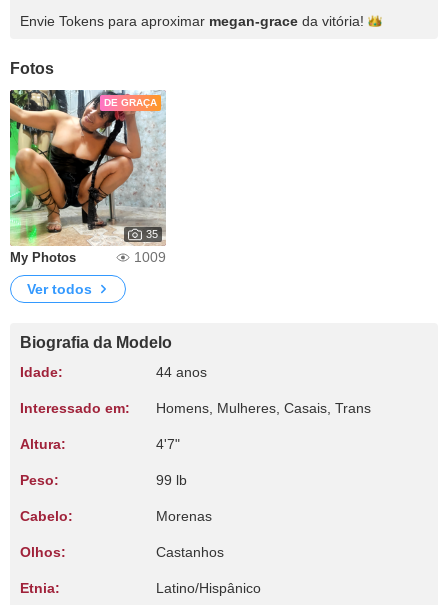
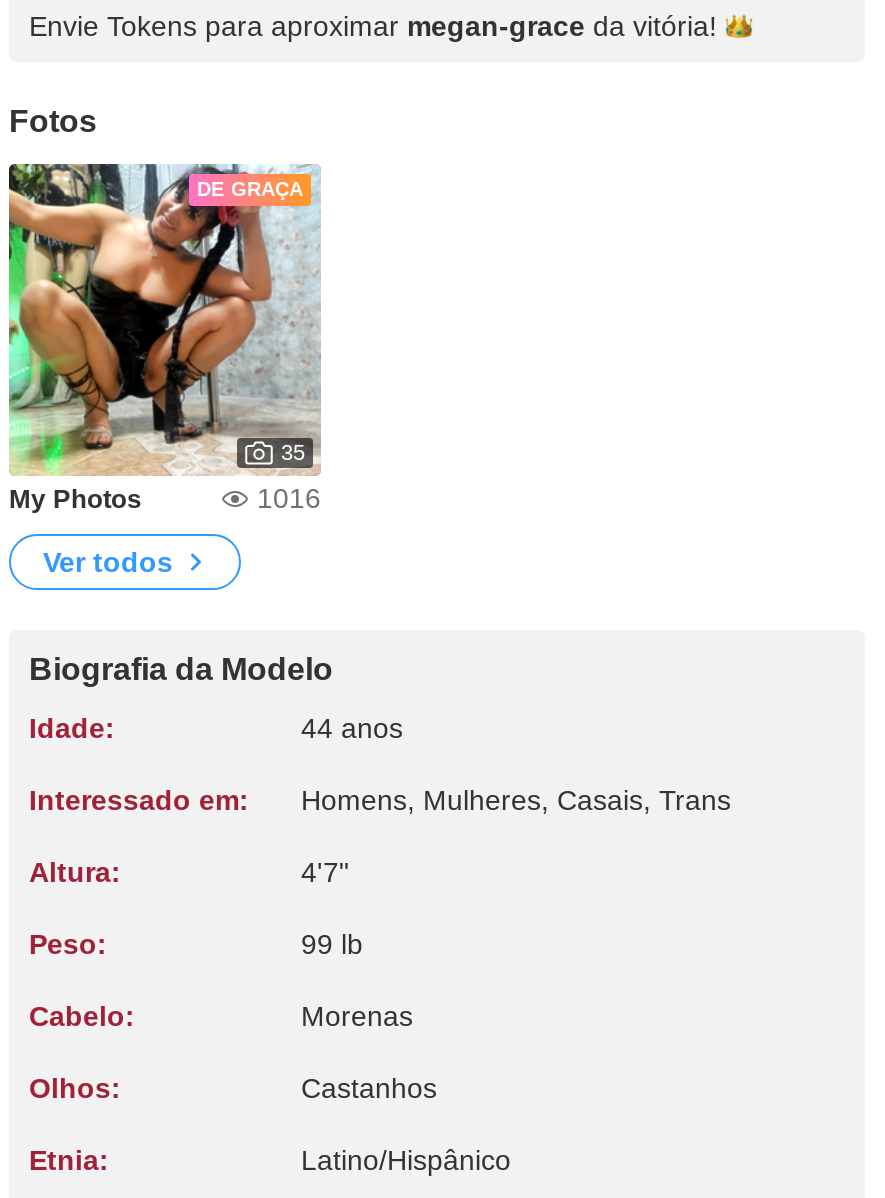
- 1009
+ 1016
